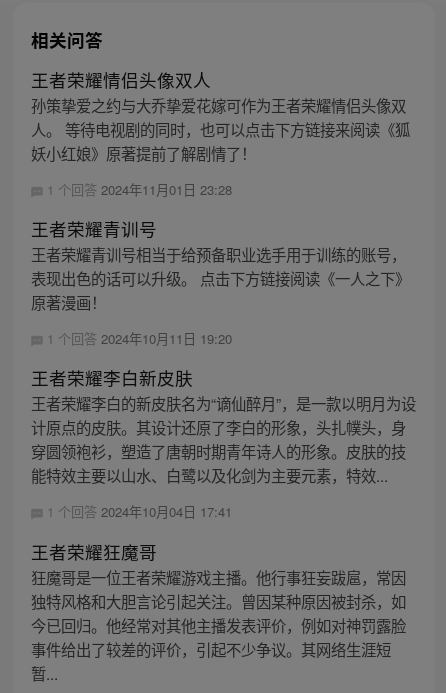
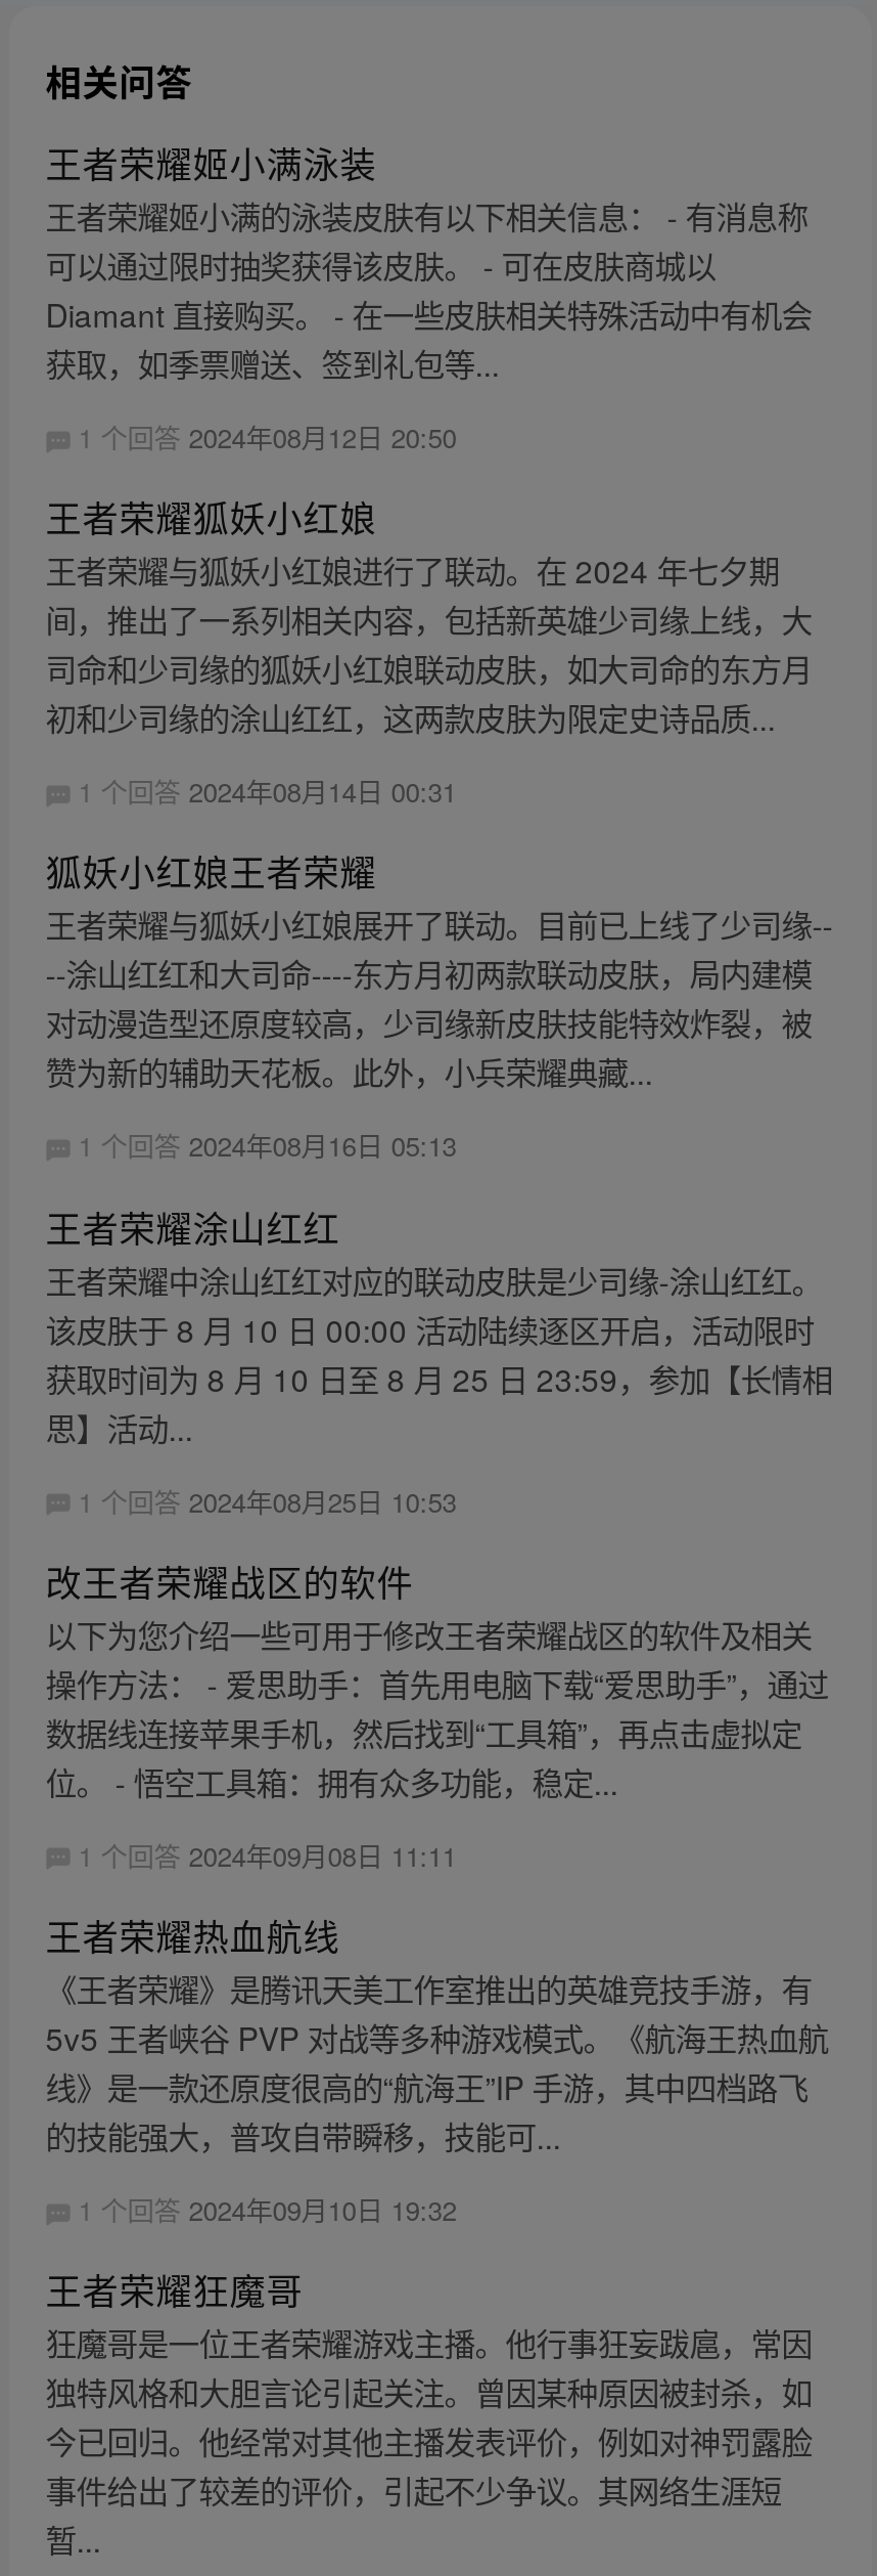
- 王者荣耀情侣头像双人
- 孙策挚爱之约与大乔挚爱花嫁可作为王者荣耀情侣头像双
- 人。 等待电视剧的同时，也可以点击下方链接来阅读《狐
- 妖小红娘》原著提前了解剧情了！
- 1 个回答2024年11月01日 23:28
- 王者荣耀青训号
- 王者荣耀青训号相当于给预备职业选手用于训练的账号，
- 表现出色的话可以升级。 点击下方链接阅读《一人之下》
- 原著漫画！
- 1 个回答2024年10月11日 19:20
- 王者荣耀李白新皮肤
- 王者荣耀李白的新皮肤名为“谪仙醉月”，是一款以明月为设
- 计原点的皮肤。其设计还原了李白的形象，头扎幞头，身
- 穿圆领袍衫，塑造了唐朝时期青年诗人的形象。皮肤的技
- 能特效主要以山水、白鹭以及化剑为主要元素，特效...
- 1 个回答2024年10月04日 17:41
+ 王者荣耀姬小满泳装
+ 王者荣耀姬小满的泳装皮肤有以下相关信息： - 有消息称
+ 可以通过限时抽奖获得该皮肤。 - 可在皮肤商城以
+ Diamant 直接购买。 - 在一些皮肤相关特殊活动中有机会
+ 获取，如季票赠送、签到礼包等...
+ 1 个回答2024年08月12日 20:50
+ 王者荣耀狐妖小红娘
+ 王者荣耀与狐妖小红娘进行了联动。在 2024 年七夕期
+ 间，推出了一系列相关内容，包括新英雄少司缘上线，大
+ 司命和少司缘的狐妖小红娘联动皮肤，如大司命的东方月
+ 初和少司缘的涂山红红，这两款皮肤为限定史诗品质...
+ 1 个回答2024年08月14日 00:31
+ 狐妖小红娘王者荣耀
+ 王者荣耀与狐妖小红娘展开了联动。目前已上线了少司缘--
+ --涂山红红和大司命----东方月初两款联动皮肤，局内建模
+ 对动漫造型还原度较高，少司缘新皮肤技能特效炸裂，被
+ 赞为新的辅助天花板。此外，小兵荣耀典藏...
+ 1 个回答2024年08月16日 05:13
+ 王者荣耀涂山红红
+ 王者荣耀中涂山红红对应的联动皮肤是少司缘-涂山红红。
+ 该皮肤于 8 月 10 日 00:00 活动陆续逐区开启，活动限时
+ 获取时间为 8 月 10 日至 8 月 25 日 23:59，参加【长情相
+ 思】活动...
+ 1 个回答2024年08月25日 10:53
+ 改王者荣耀战区的软件
+ 以下为您介绍一些可用于修改王者荣耀战区的软件及相关
+ 操作方法： - 爱思助手：首先用电脑下载“爱思助手”，通过
+ 数据线连接苹果手机，然后找到“工具箱”，再点击虚拟定
+ 位。 - 悟空工具箱：拥有众多功能，稳定...
+ 1 个回答2024年09月08日 11:11
+ 王者荣耀热血航线
+ 《王者荣耀》是腾讯天美工作室推出的英雄竞技手游，有
+ 5v5 王者峡谷 PVP 对战等多种游戏模式。《航海王热血航
+ 线》是一款还原度很高的“航海王”IP 手游，其中四档路飞
+ 的技能强大，普攻自带瞬移，技能可...
+ 1 个回答2024年09月10日 19:32
